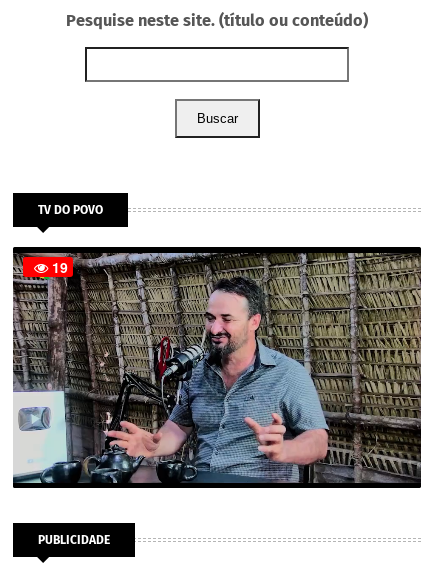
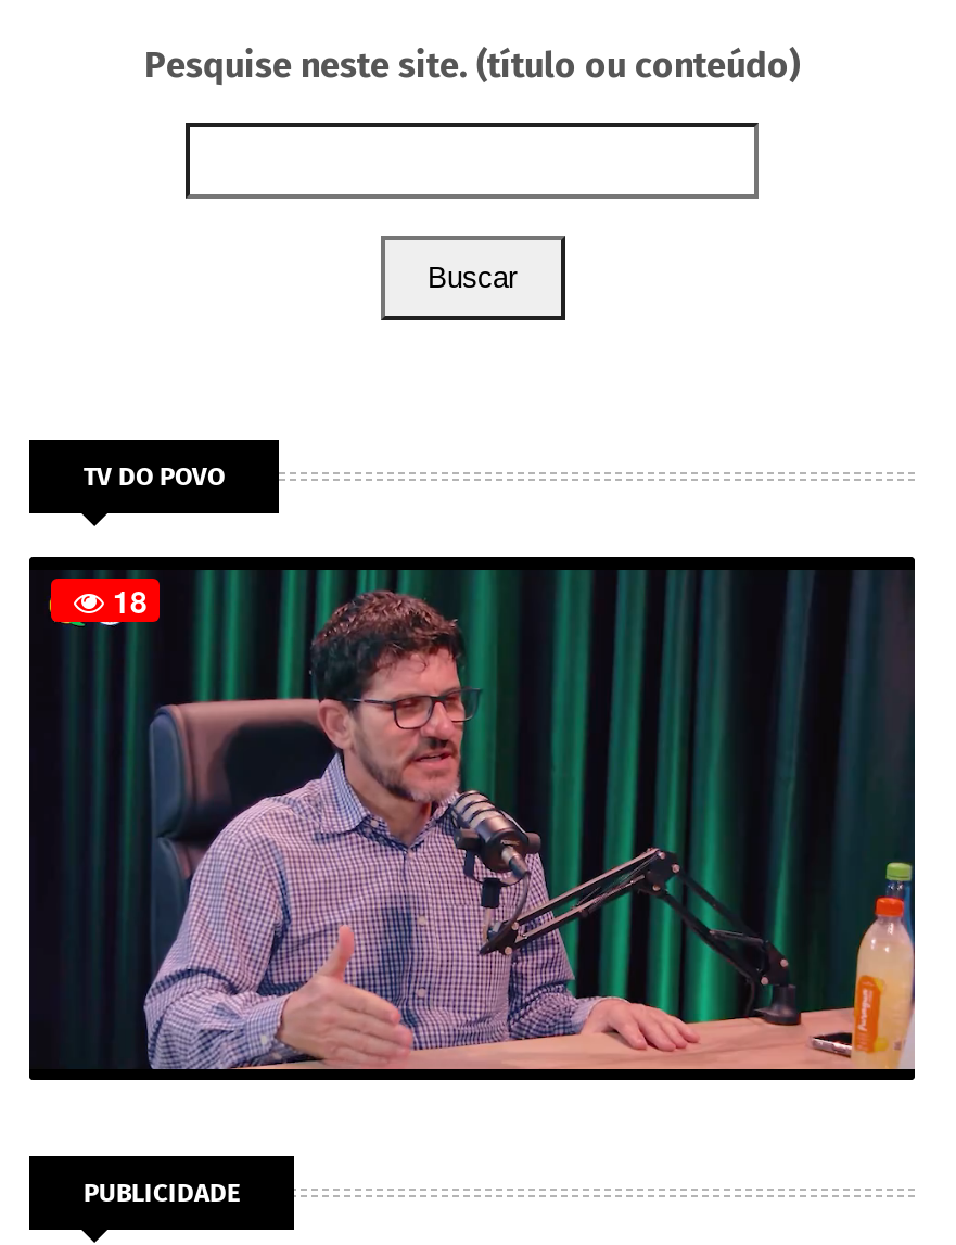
- [image]
+ [image]
